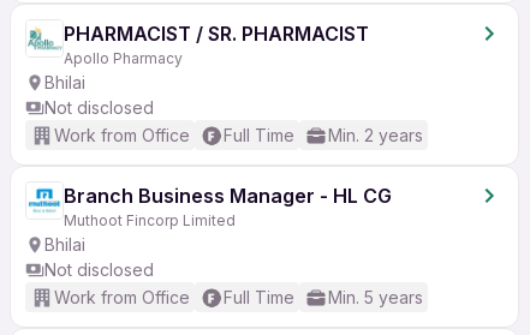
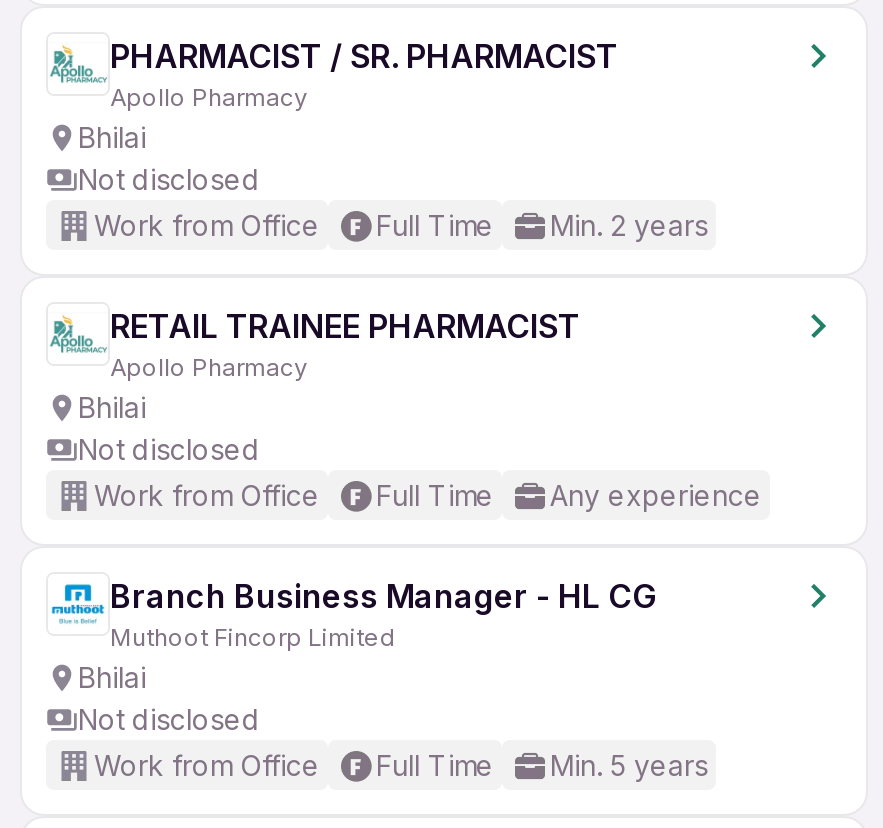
+ RETAIL TRAINEE PHARMACIST
+ Apollo Pharmacy
+ Bhilai
+ Not disclosed
+ Work from Office
+ Full Time
+ Any experience
